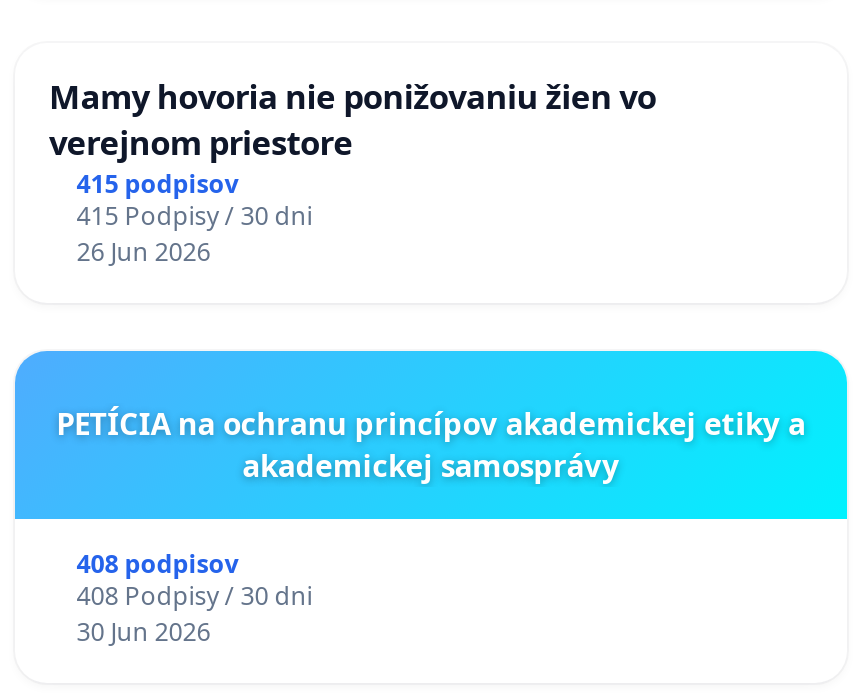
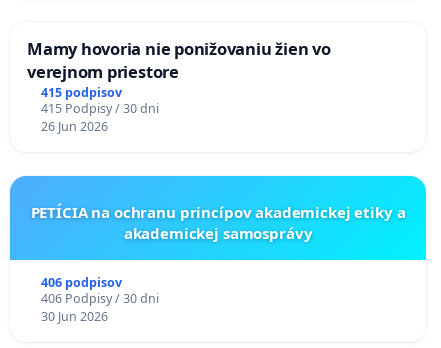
- 408 podpisov
+ 406 podpisov

- 408 Podpisy / 30 dni
+ 406 Podpisy / 30 dni
